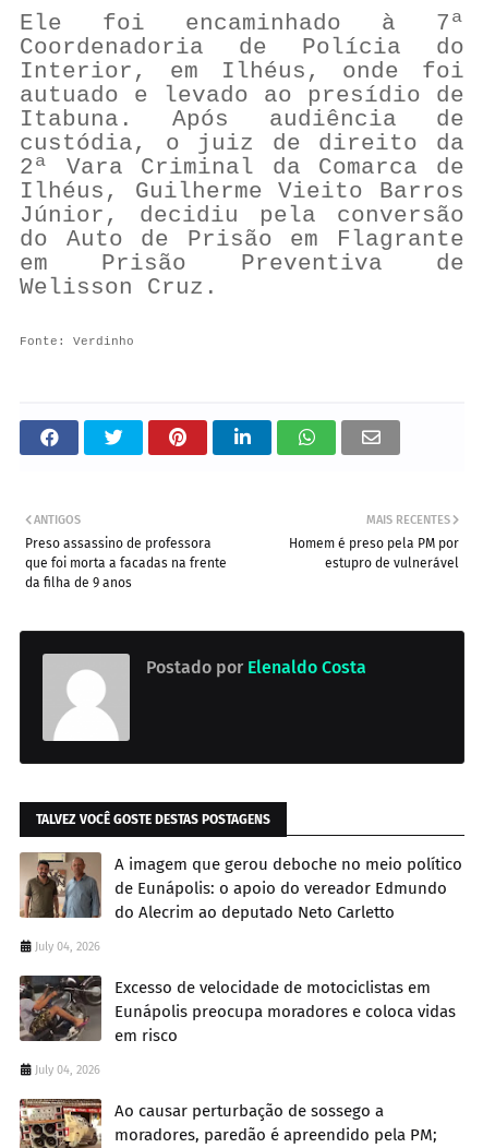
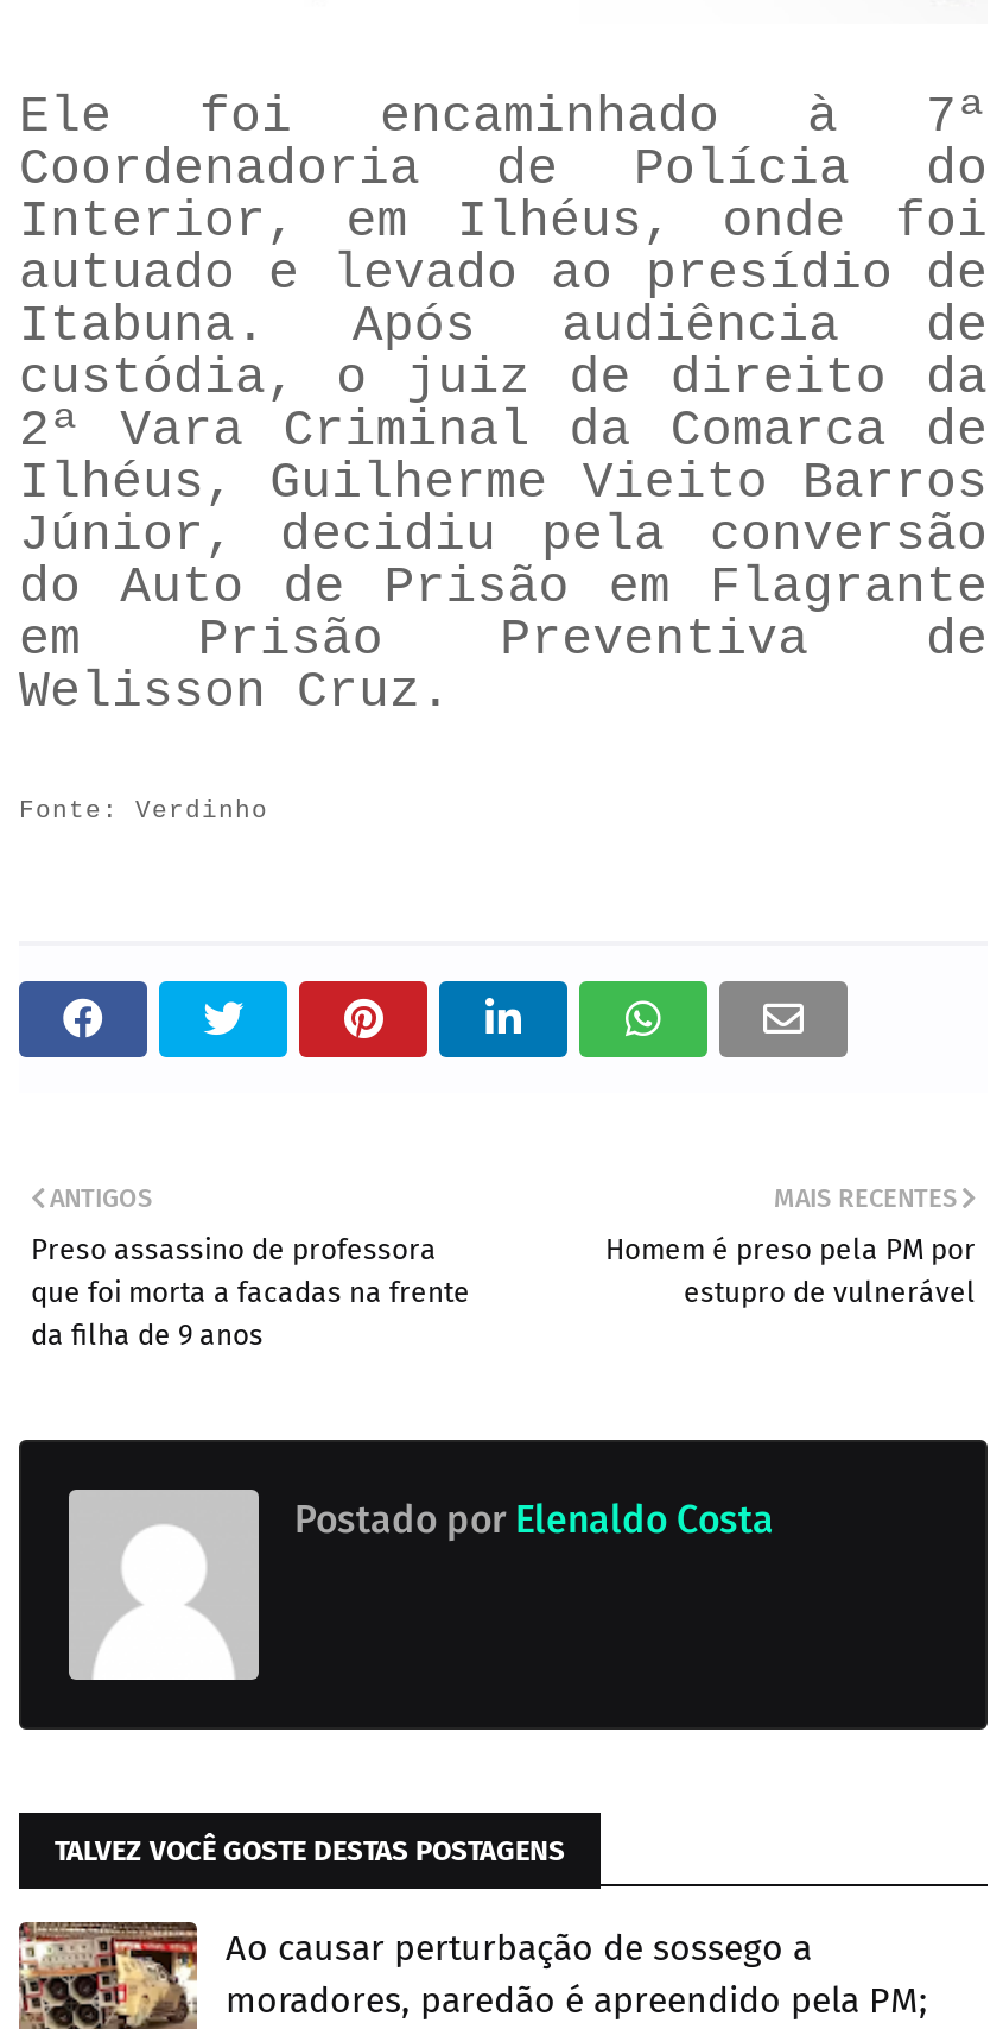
- [image]
- A imagem que gerou deboche no meio político
- de Eunápolis: o apoio do vereador Edmundo
- do Alecrim ao deputado Neto Carletto
- July 04, 2026
- Excesso de velocidade de motociclistas em
- Eunápolis preocupa moradores e coloca vidas
- em risco
- July 04, 2026

- [image]
